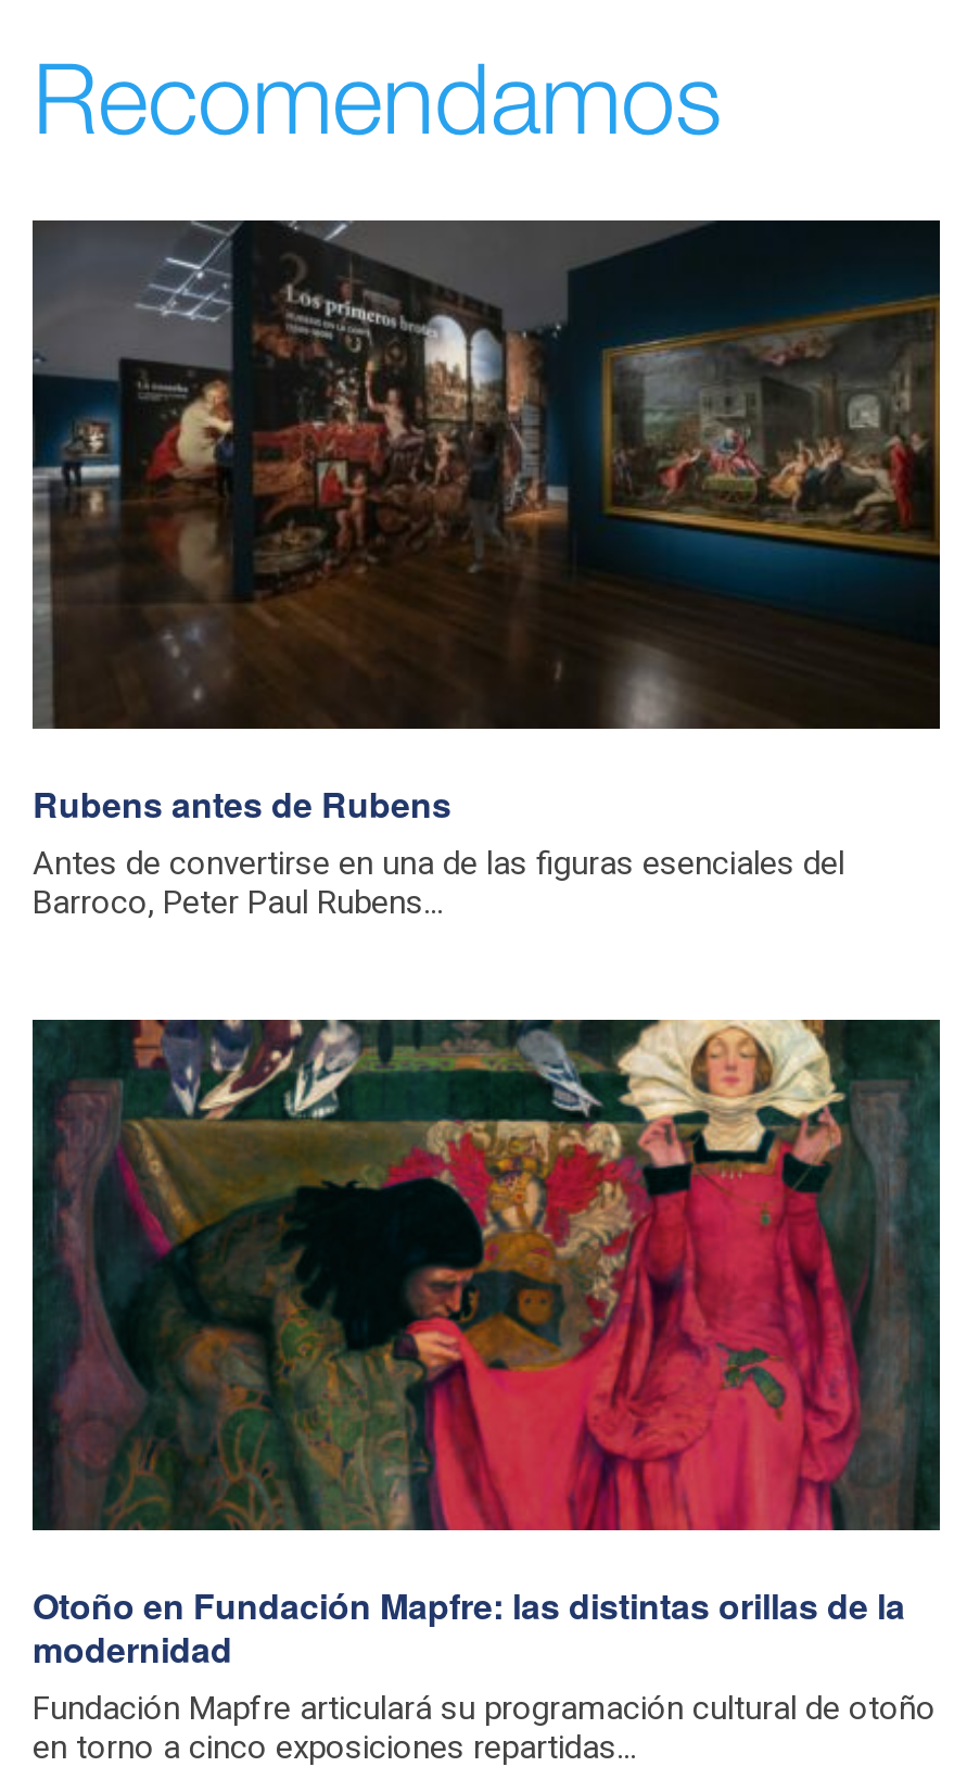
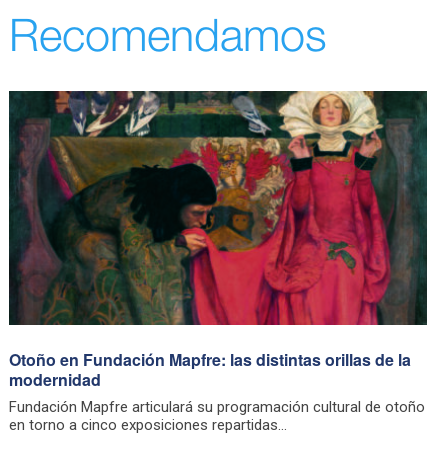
- [image]
- Rubens antes de Rubens
- Antes de convertirse en una de las figuras esenciales del
- Barroco, Peter Paul Rubens...
